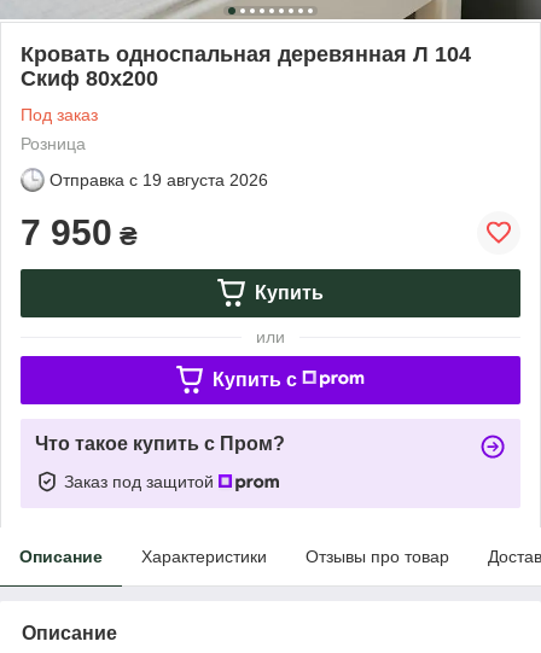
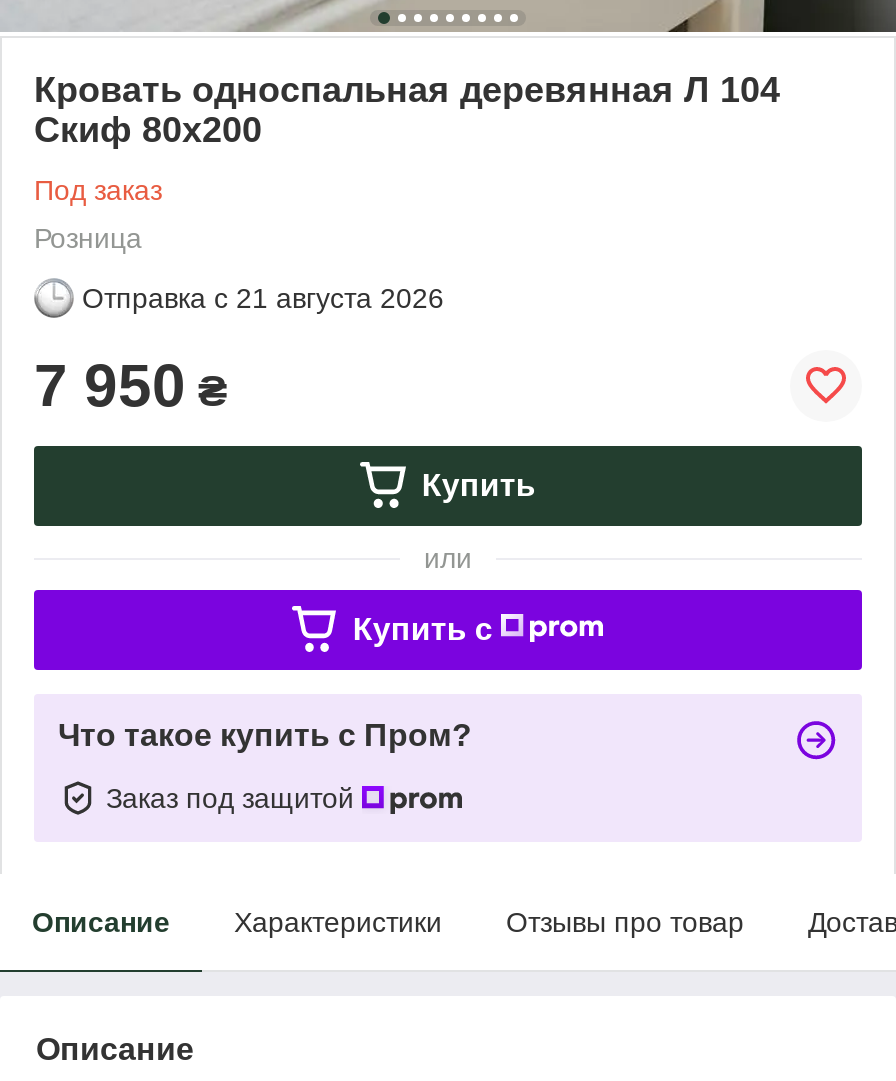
- Отправка с 19 августа 2026
+ Отправка с 21 августа 2026
